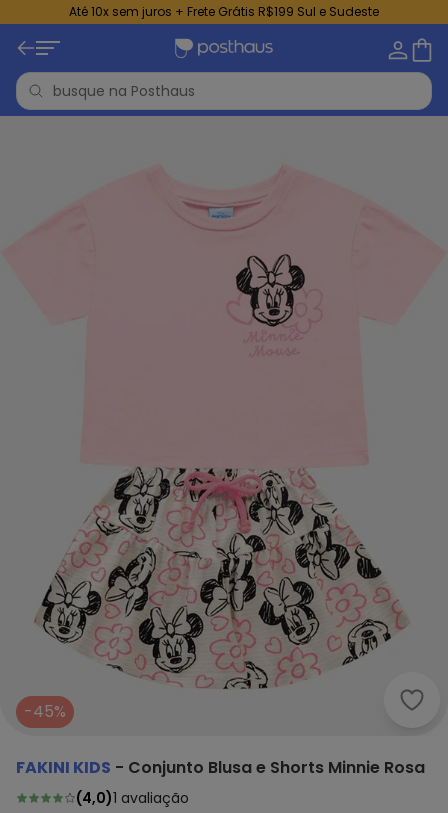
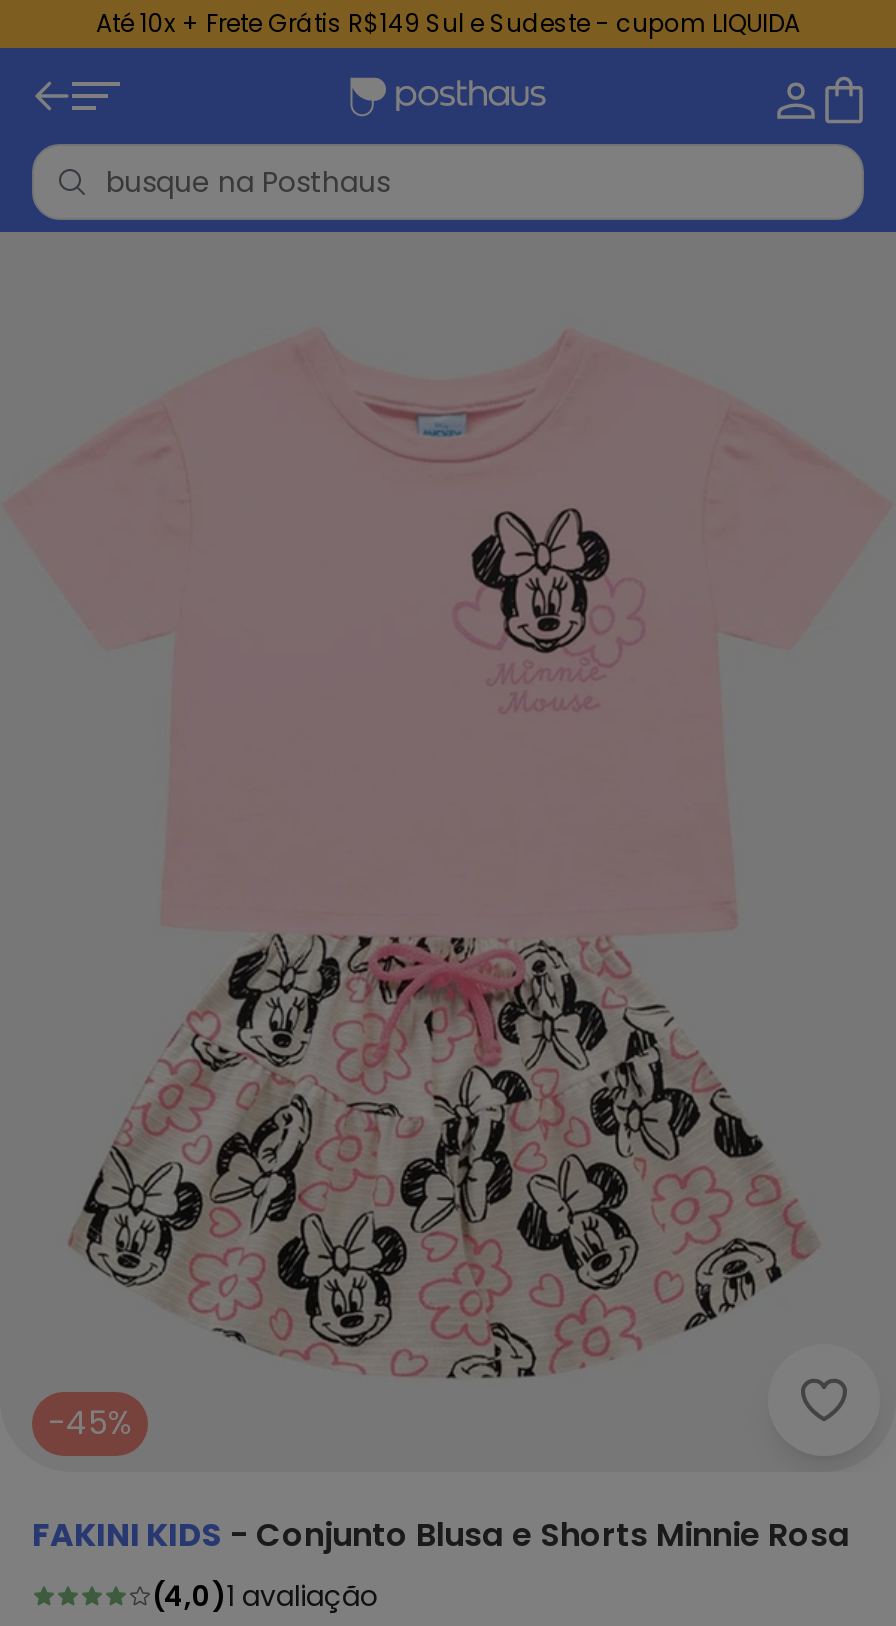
- Até 10x sem juros + Frete Grátis R$199 Sul e Sudeste
+ Até 10x + Frete Grátis R$149 Sul e Sudeste - cupom LIQUIDA
